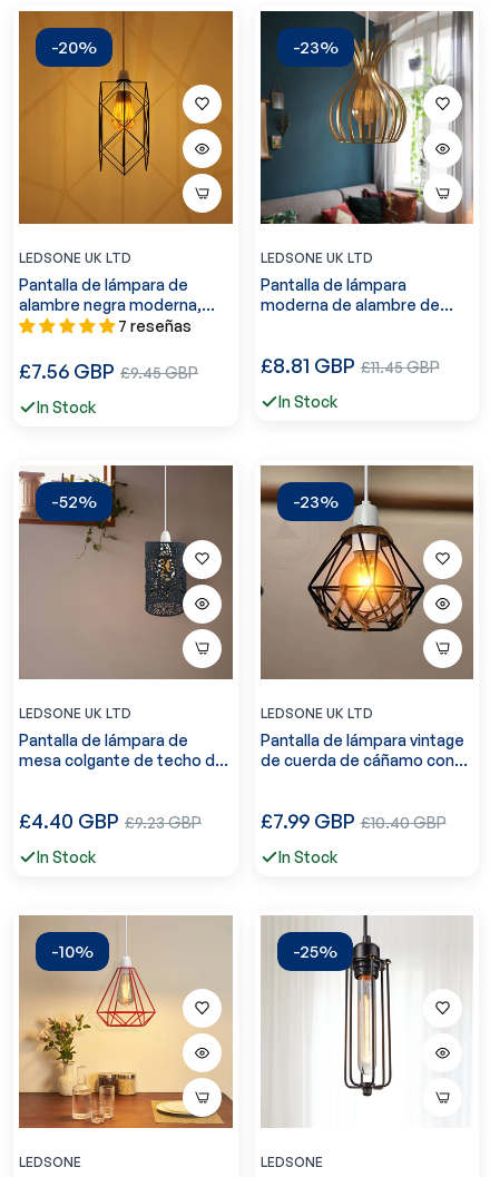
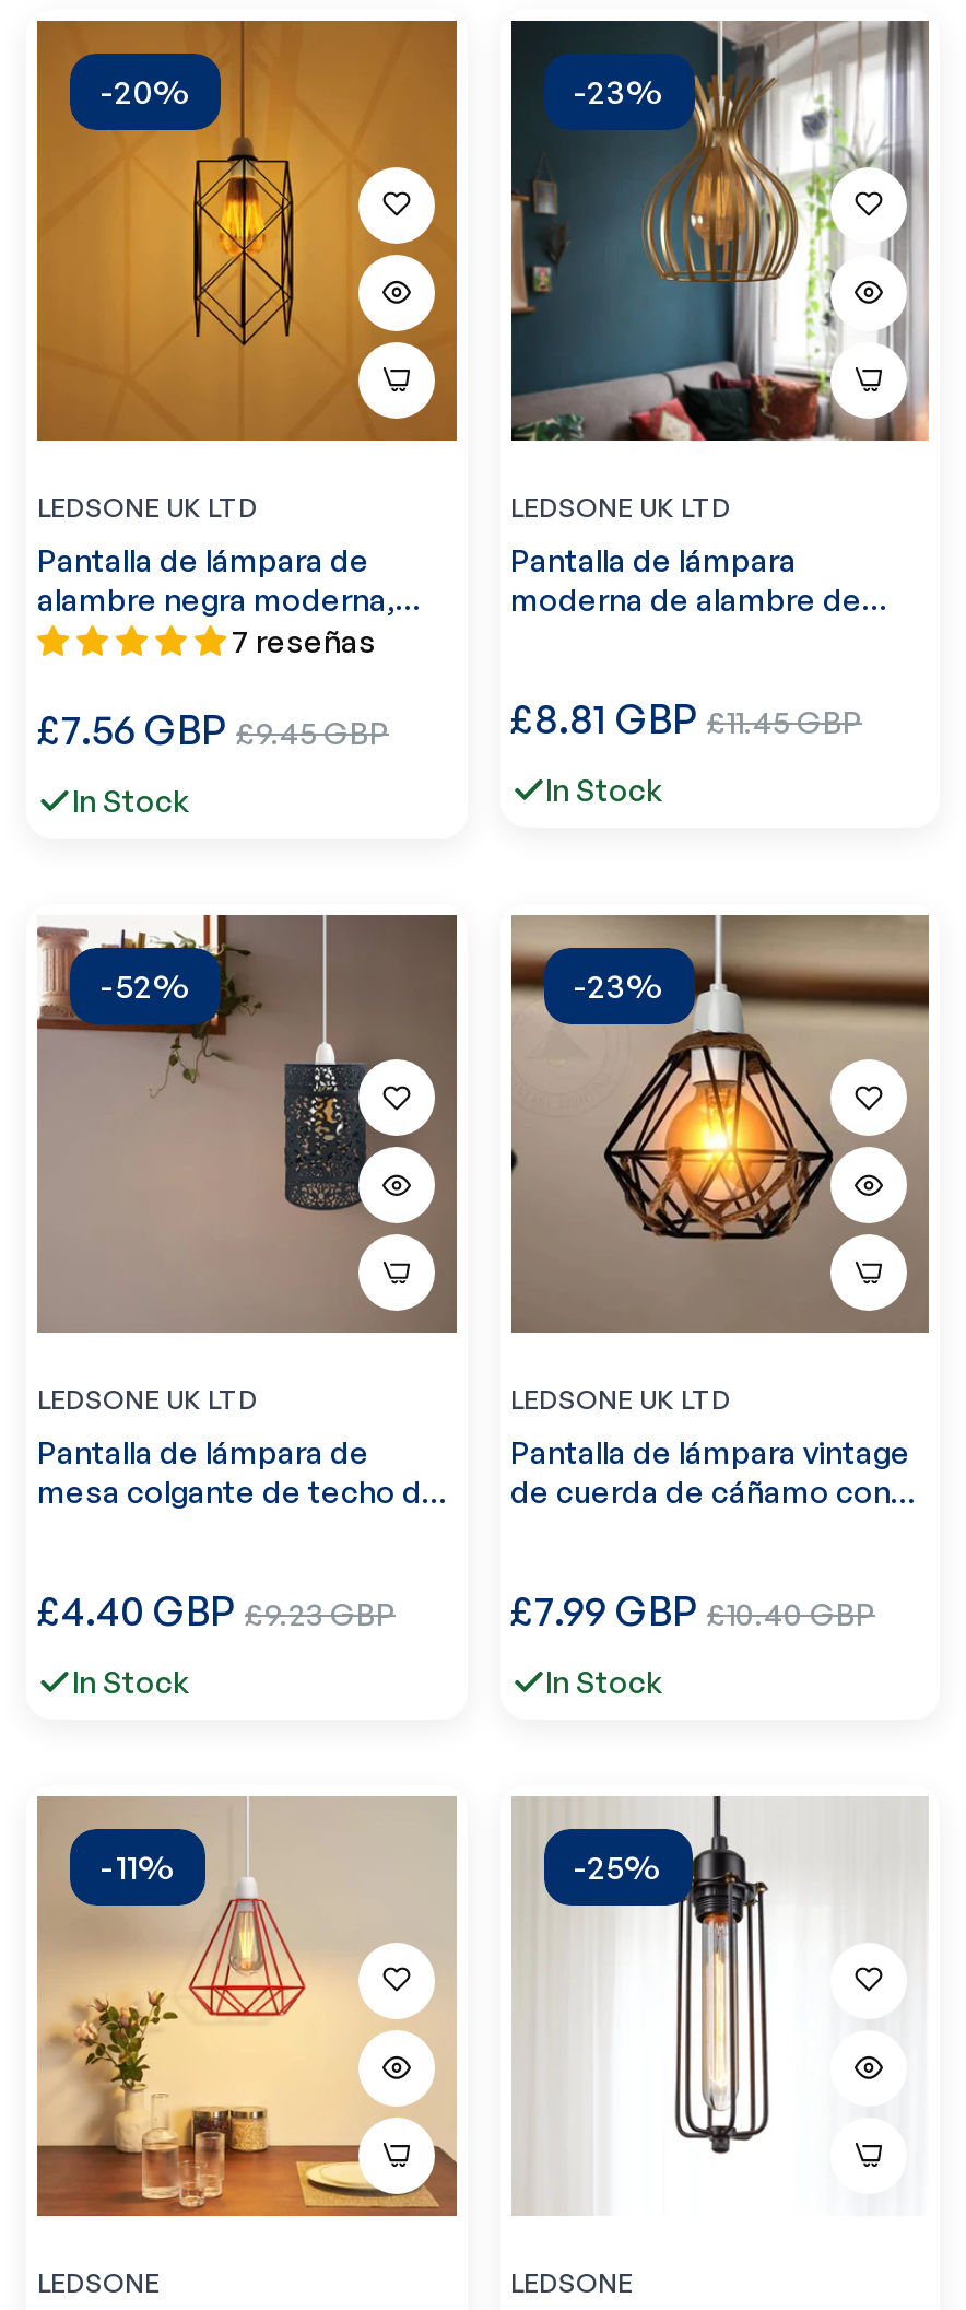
- -10%
+ -11%
